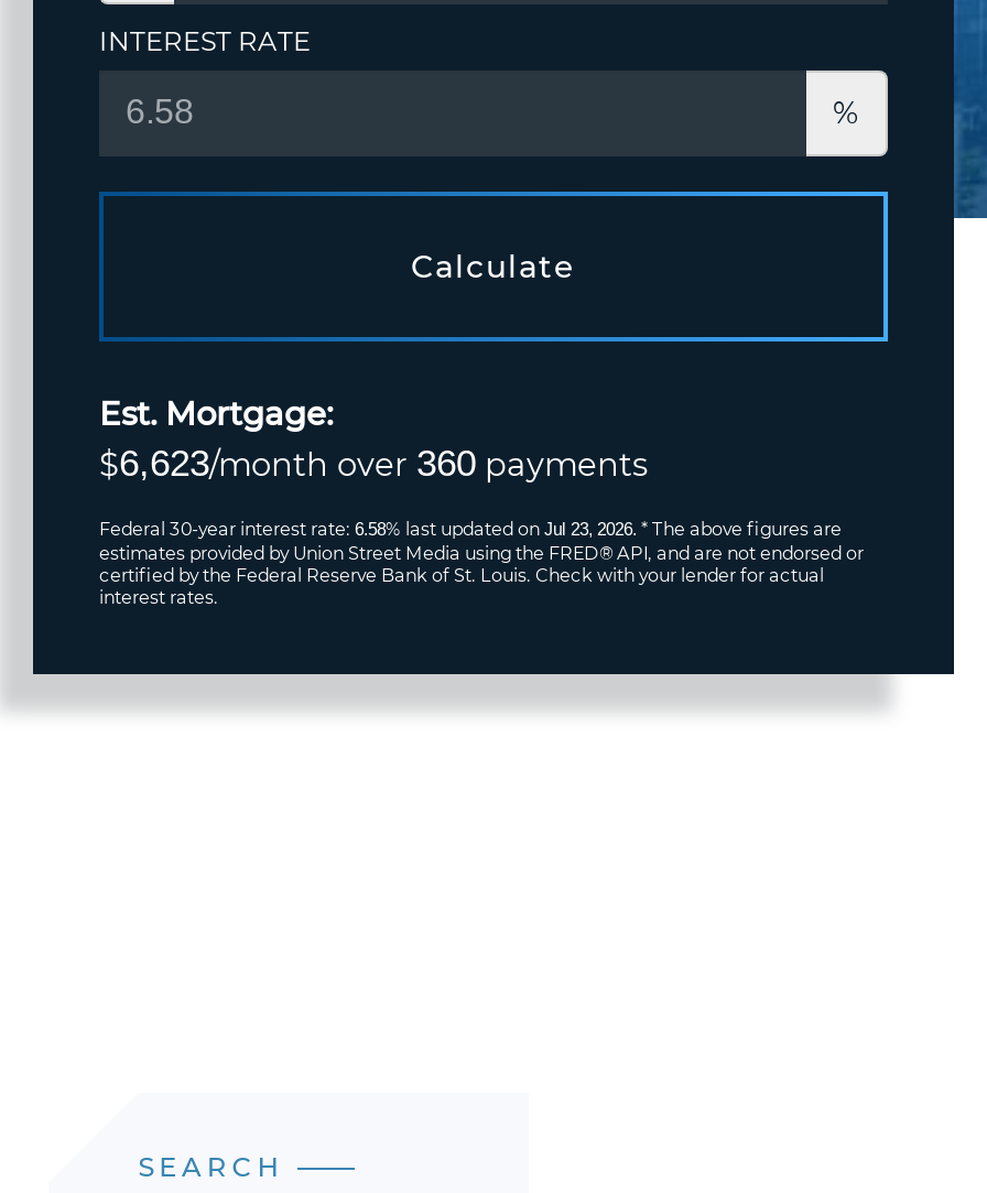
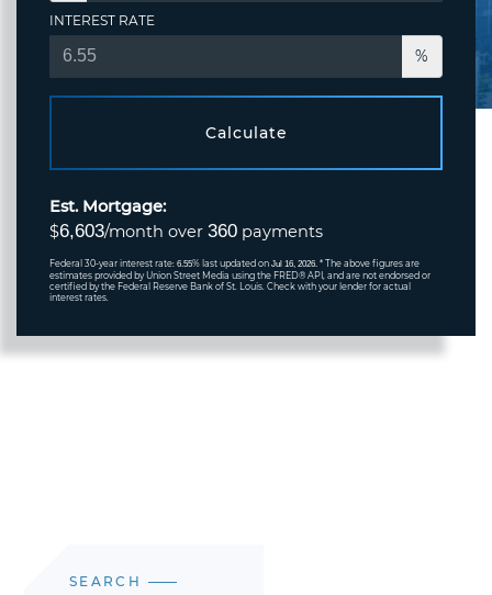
- $6,623/month over 360 payments
+ $6,603/month over 360 payments

- Federal 30-year interest rate: 6.58% last updated on Jul 23, 2026. * The above figures are
+ Federal 30-year interest rate: 6.55% last updated on Jul 16, 2026. * The above figures are
